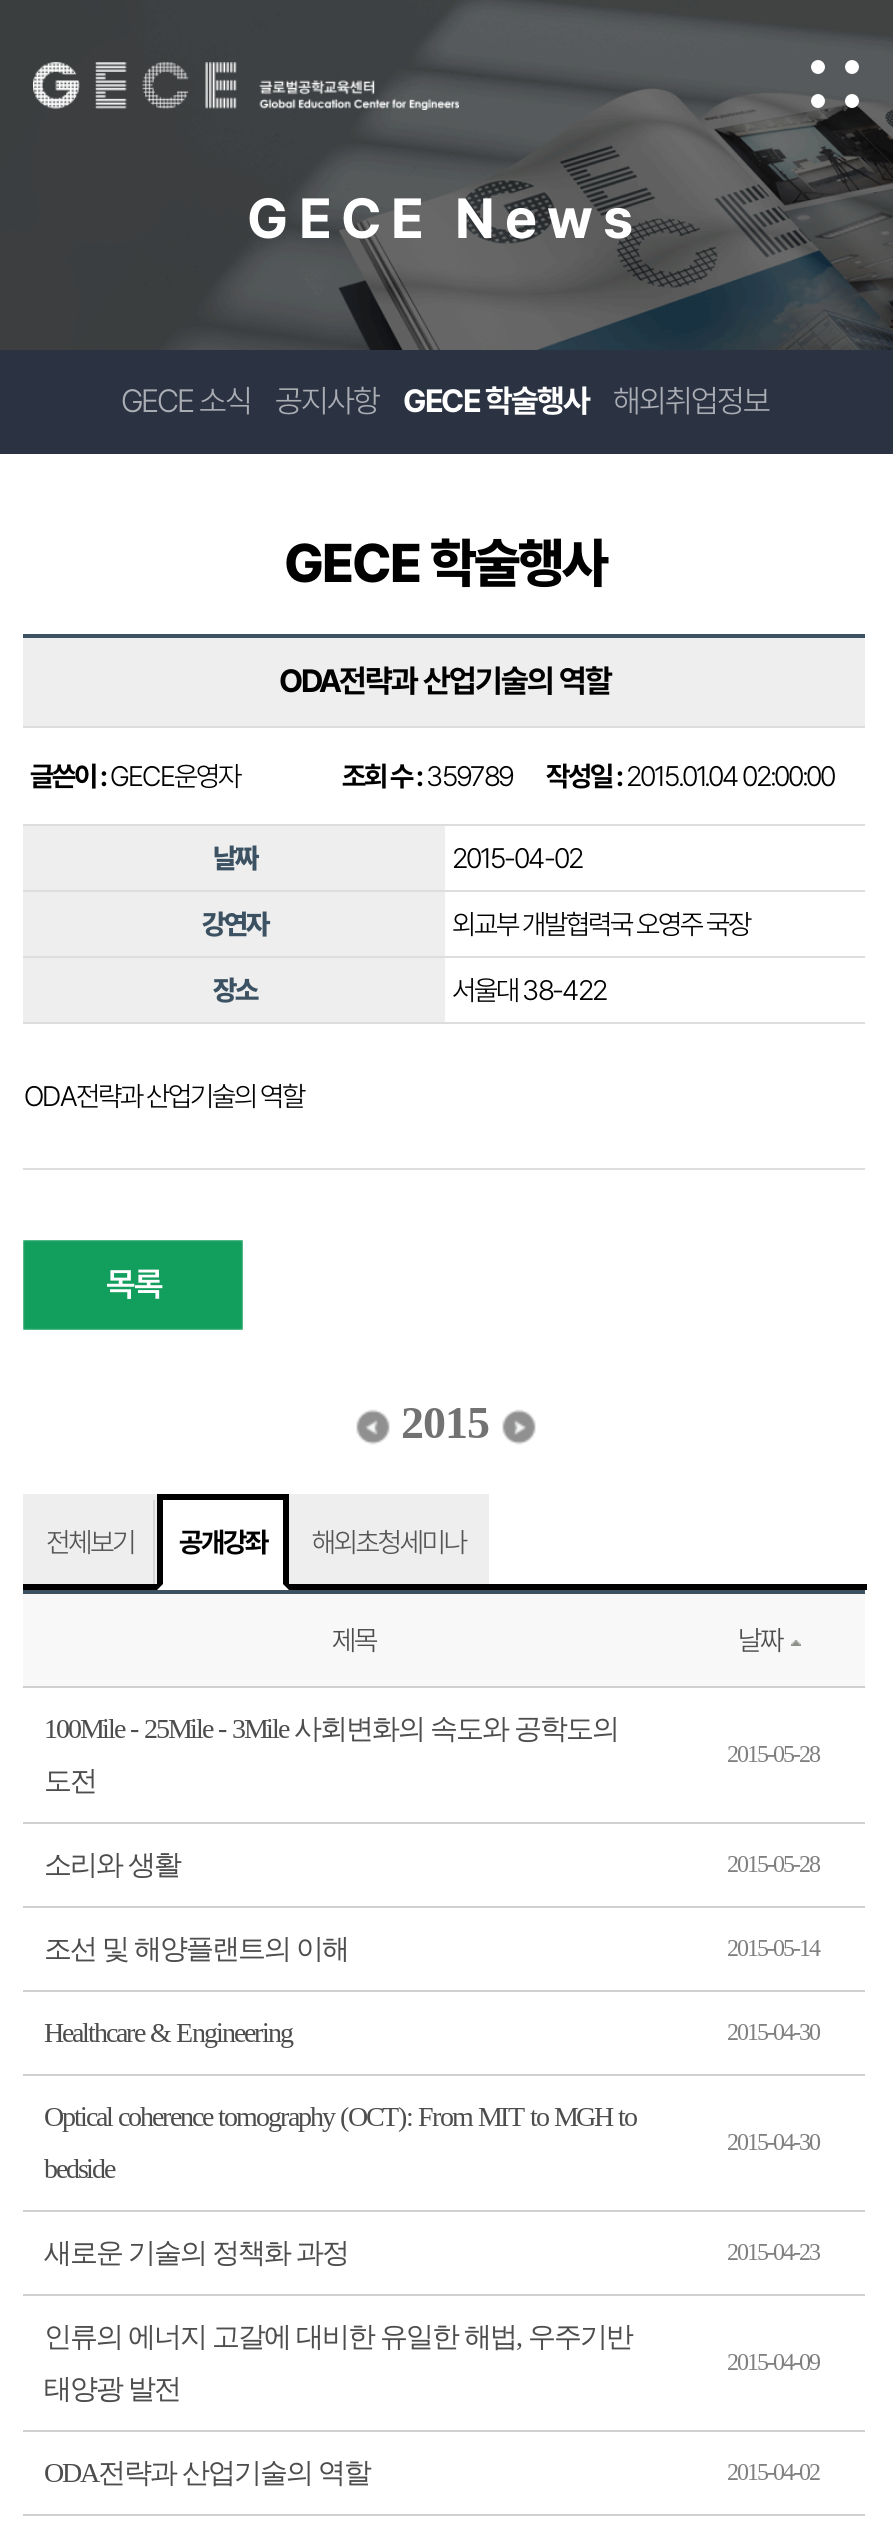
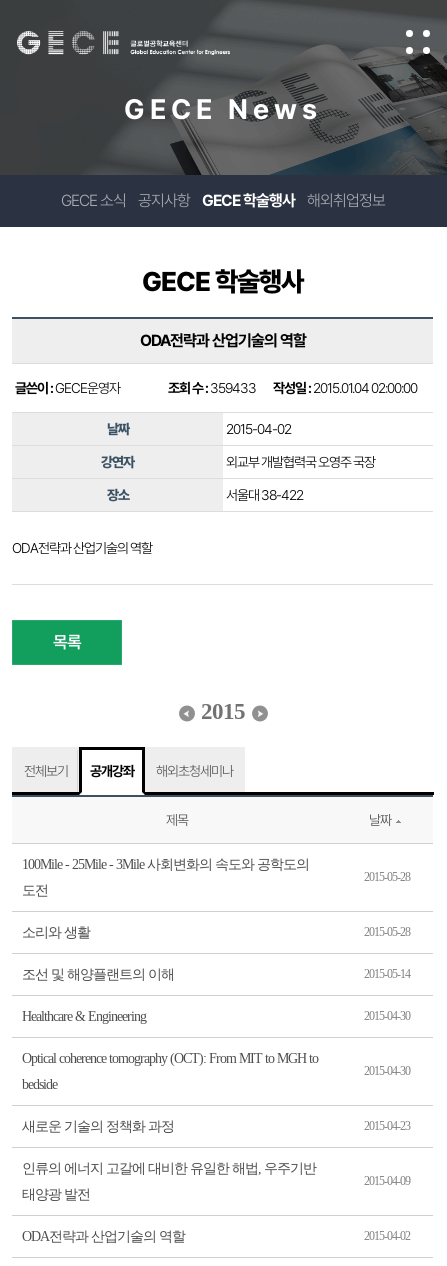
- 조회 수 : 359789 작성일 : 2015.01.04 02:00:00
+ 조회 수 : 359433 작성일 : 2015.01.04 02:00:00
